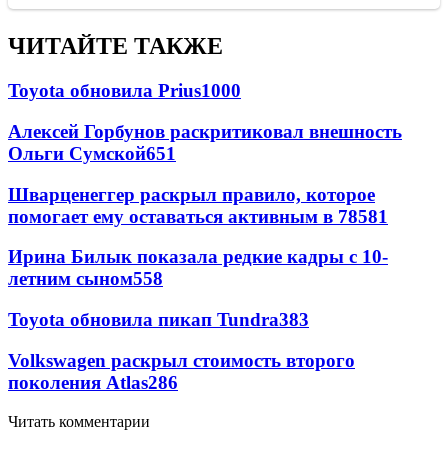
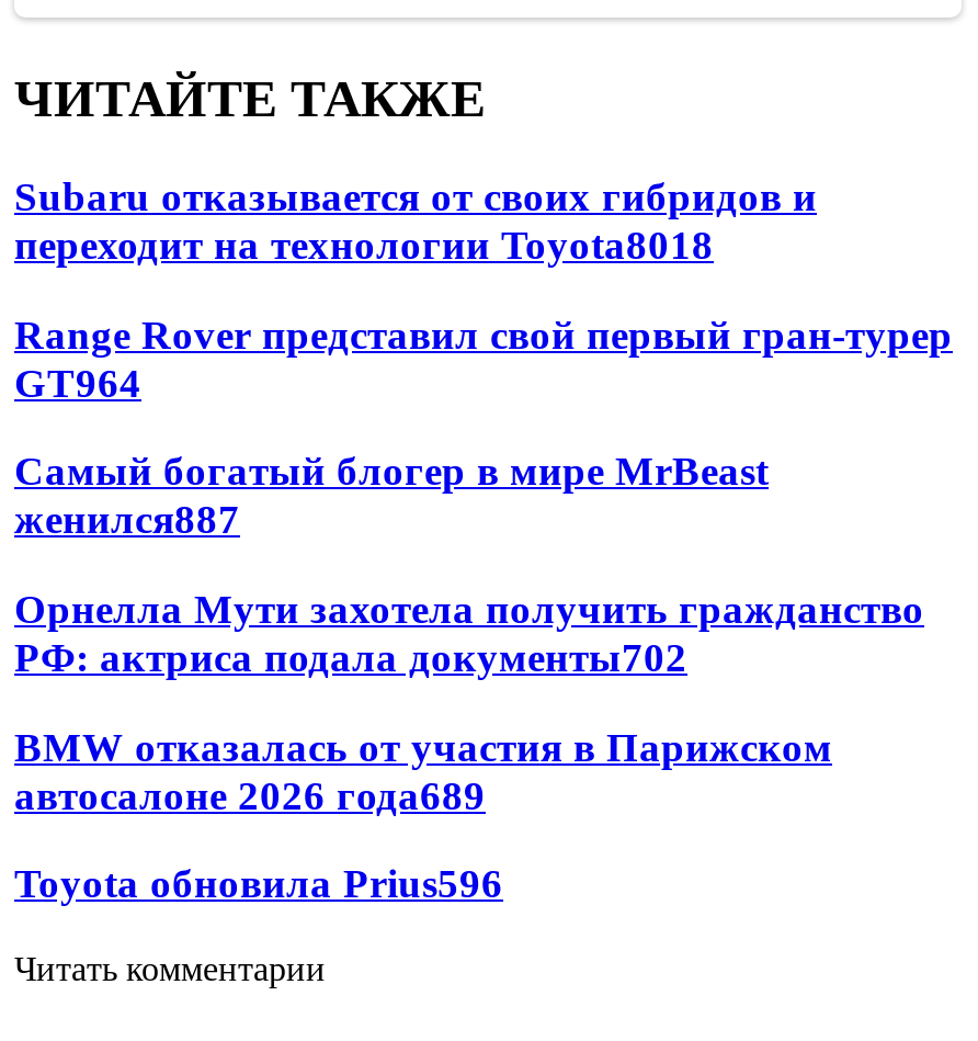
- Toyota обновила Prius1000
+ Subaru отказывается от своих гибридов и
+ переходит на технологии Toyotа8018

- Алексей Горбунов раскритиковал внешность
- Ольги Сумской651
+ Range Rover представил свой первый гран-турер
+ GT964

- Шварценеггер раскрыл правило, которое
- помогает ему оставаться активным в 78581
+ Самый богатый блогер в мире MrBeast
+ женился887

- Ирина Билык показала редкие кадры с 10-
- летним сыном558
+ Орнелла Мути захотела получить гражданство
+ РФ: актриса подала документы702

- Toyota обновила пикап Tundra383
+ BMW отказалась от участия в Парижском
+ автосалоне 2026 года689

- Volkswagen раскрыл стоимость второго
- поколения Atlas286
+ Toyota обновила Prius596
